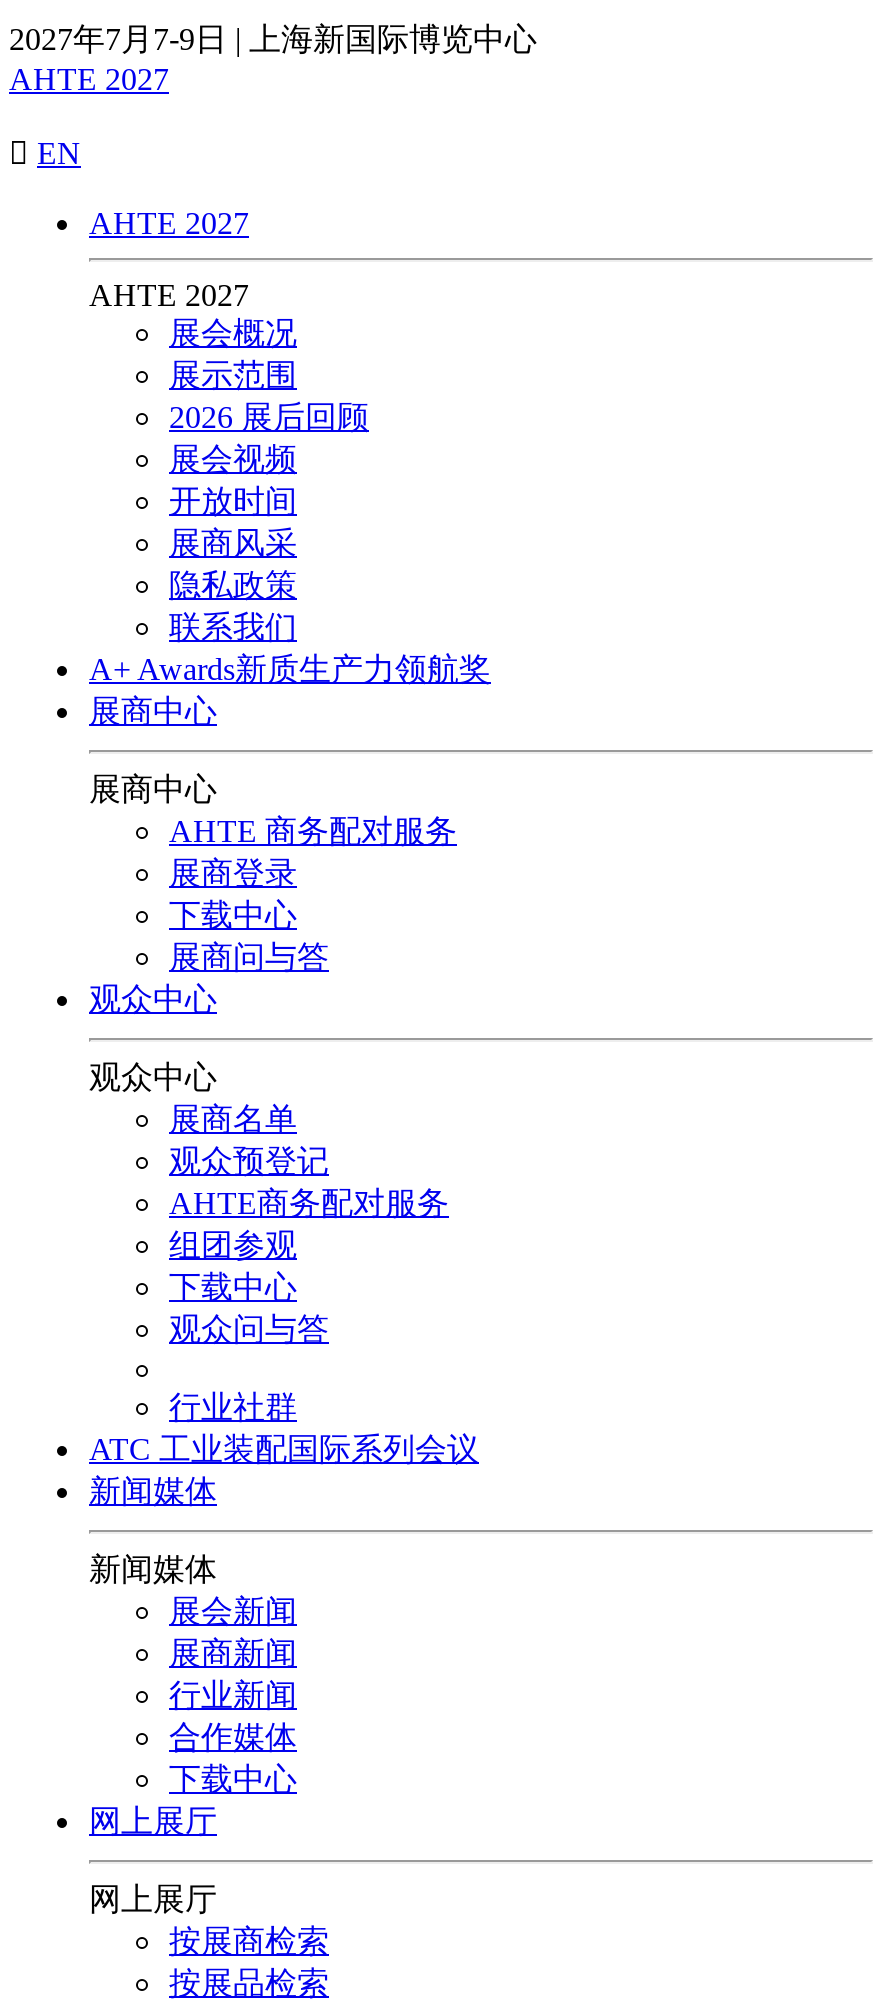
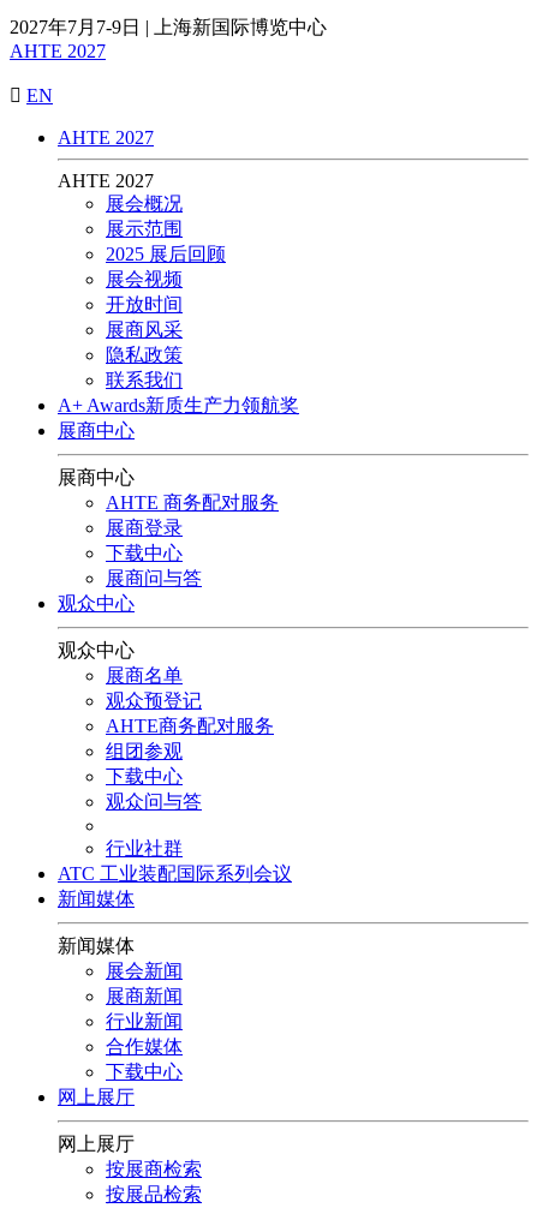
- 2026 展后回顾
+ 2025 展后回顾
